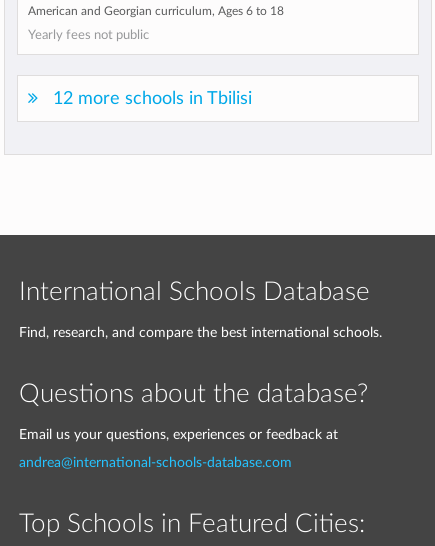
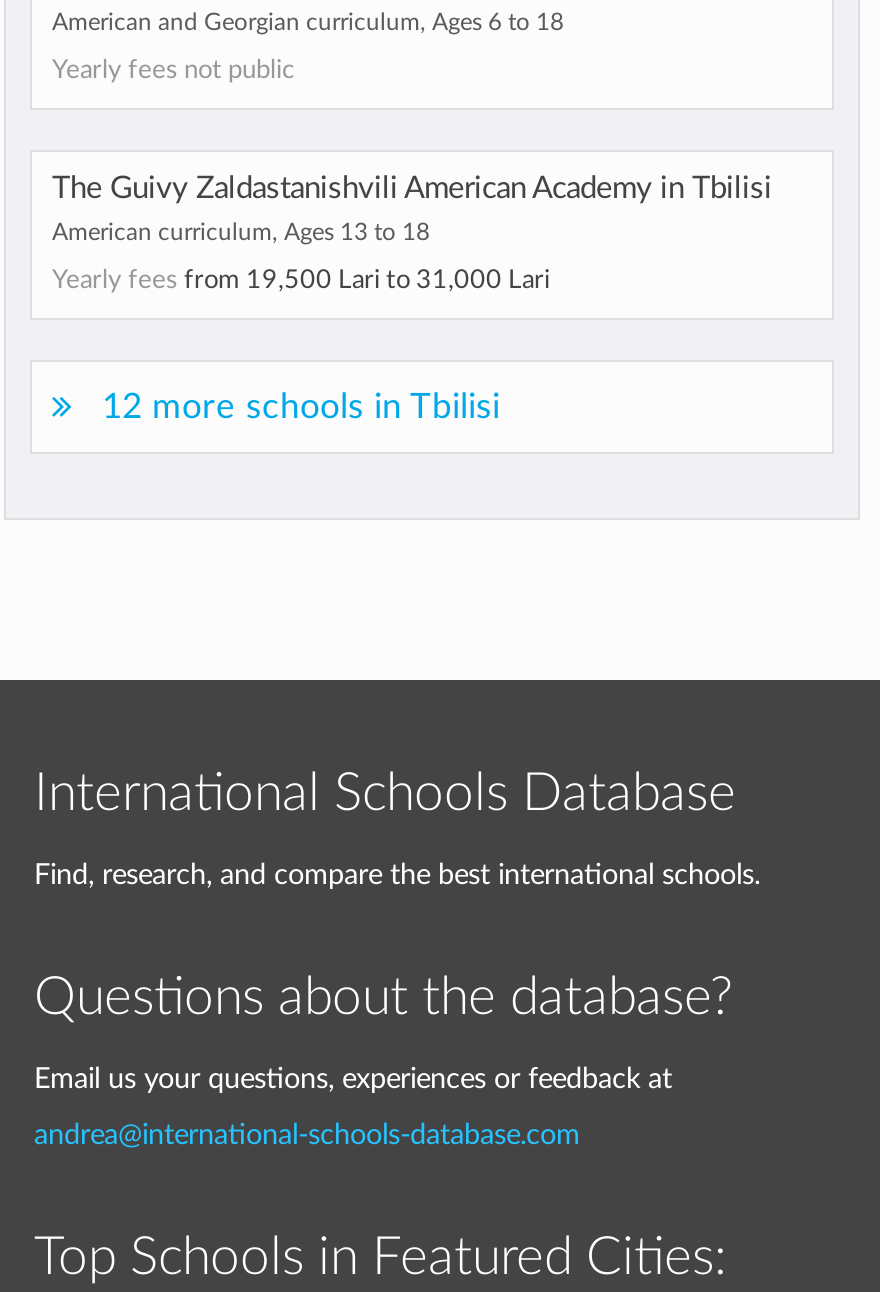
+ The Guivy Zaldastanishvili American Academy in Tbilisi
+ American curriculum, Ages 13 to 18
+ Yearly fees from 19,500 Lari to 31,000 Lari
